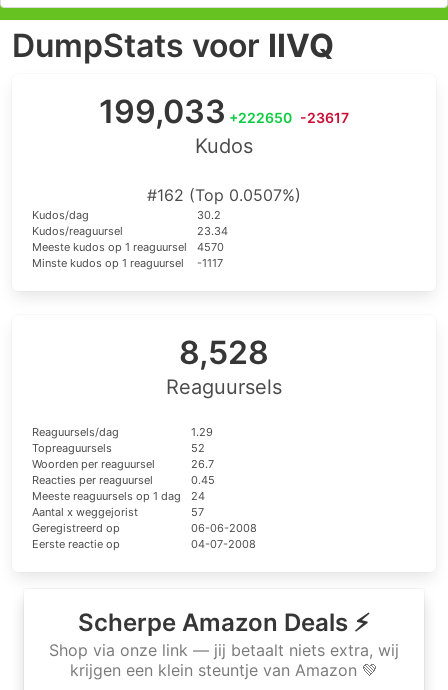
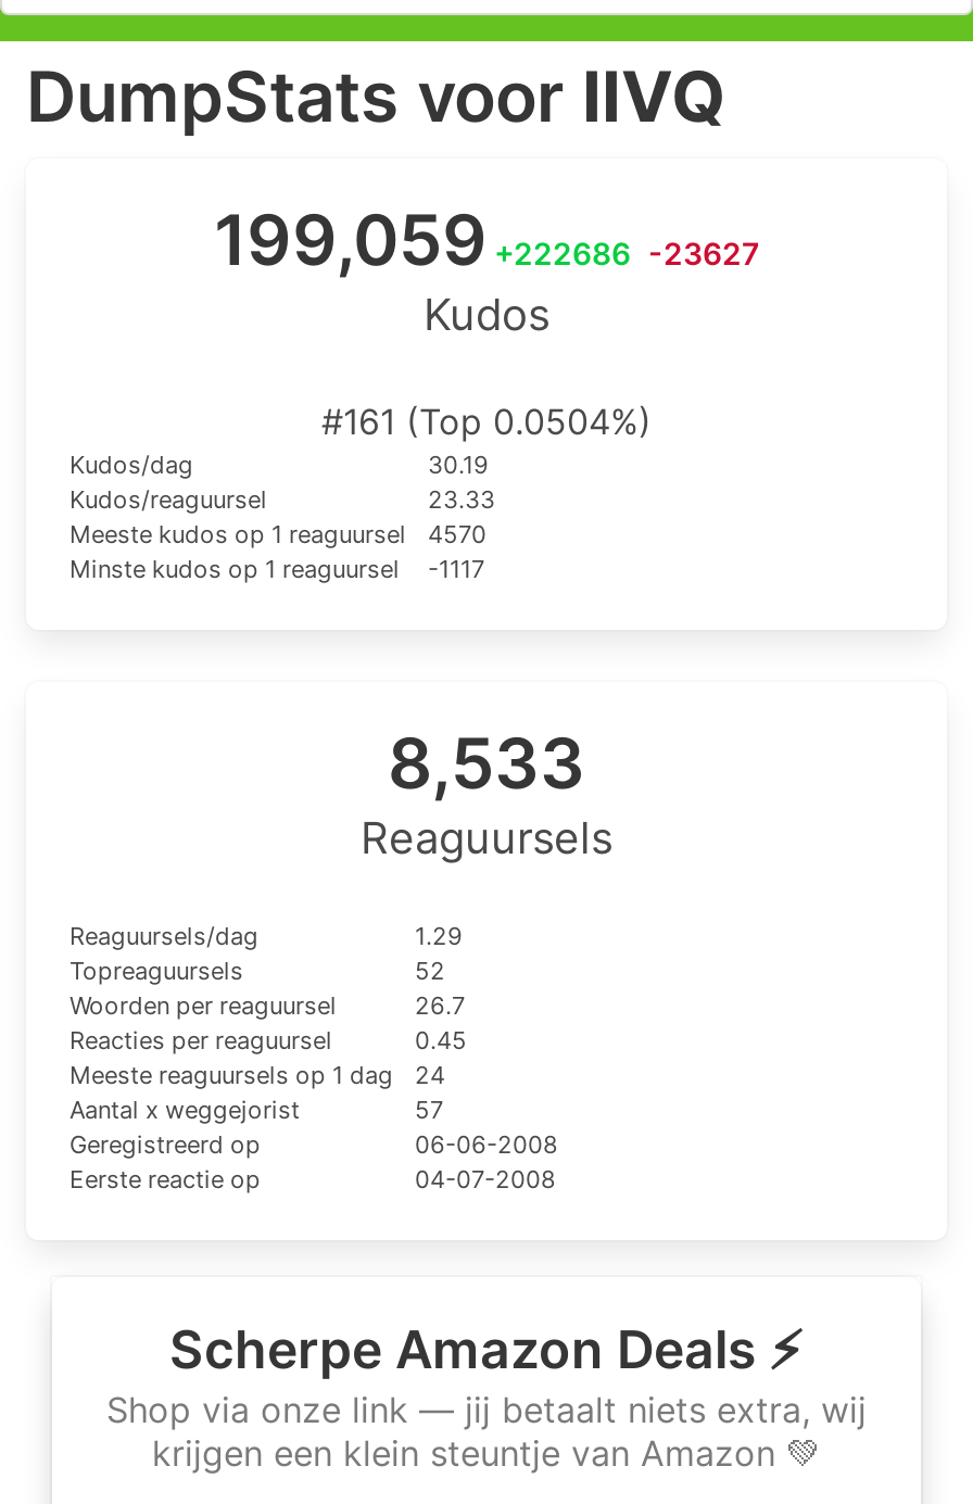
- 199,033+222650 -23617
+ 199,059+222686 -23627

- #162 (Top 0.0507%)
+ #161 (Top 0.0504%)

- 30.2
+ 30.19

- 23.34
+ 23.33

- 8,528
+ 8,533
